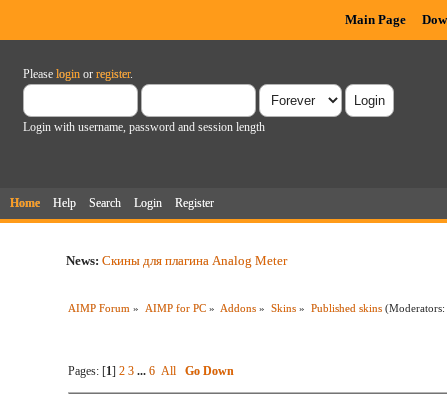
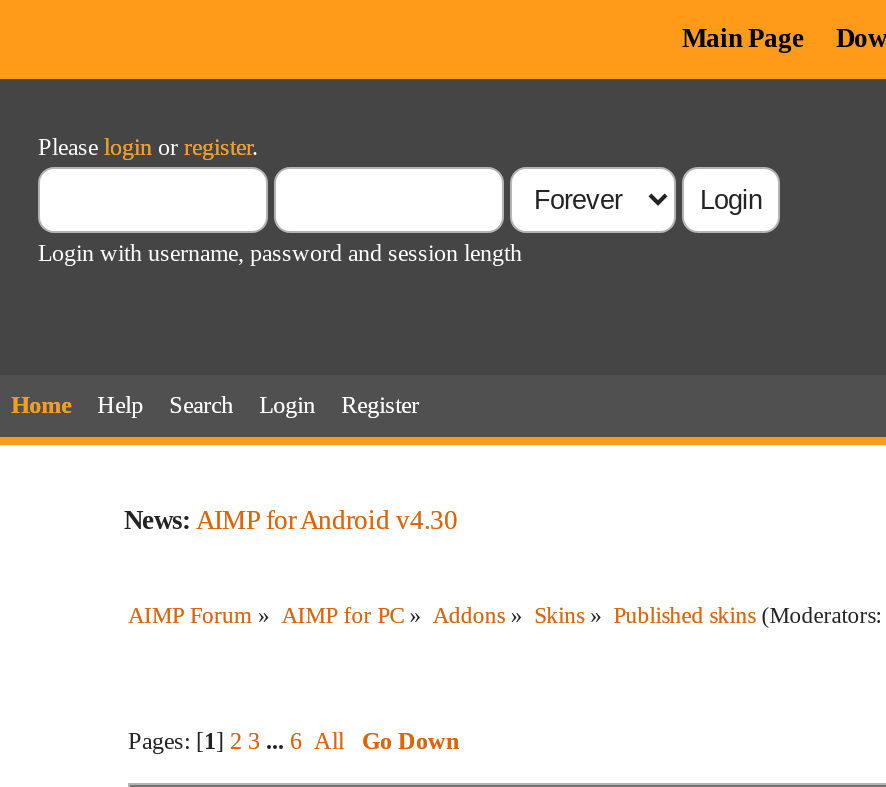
- News: Скины для плагина Analog Meter
+ News: AIMP for Android v4.30
